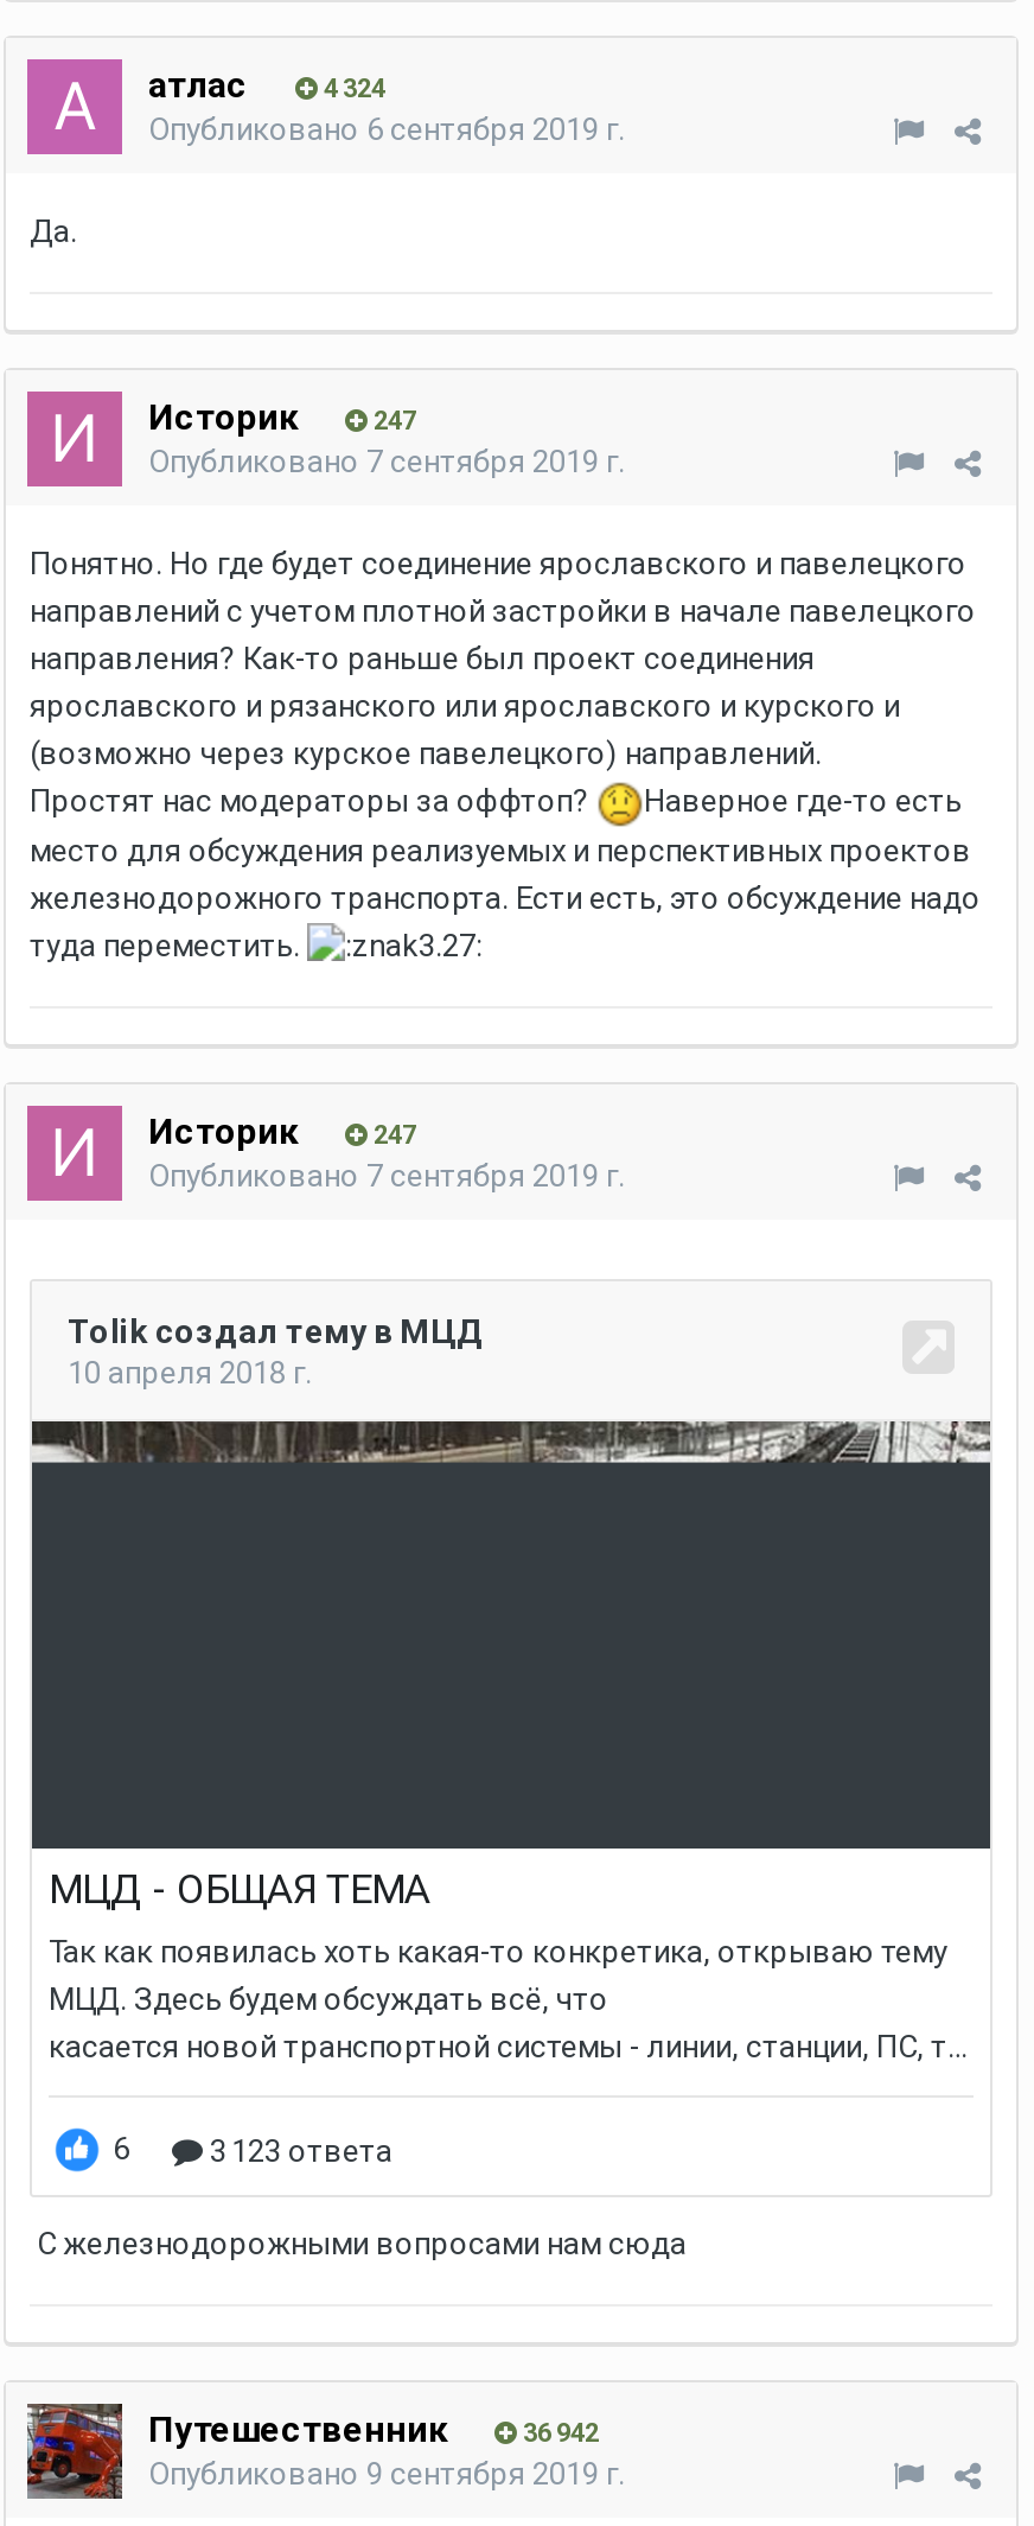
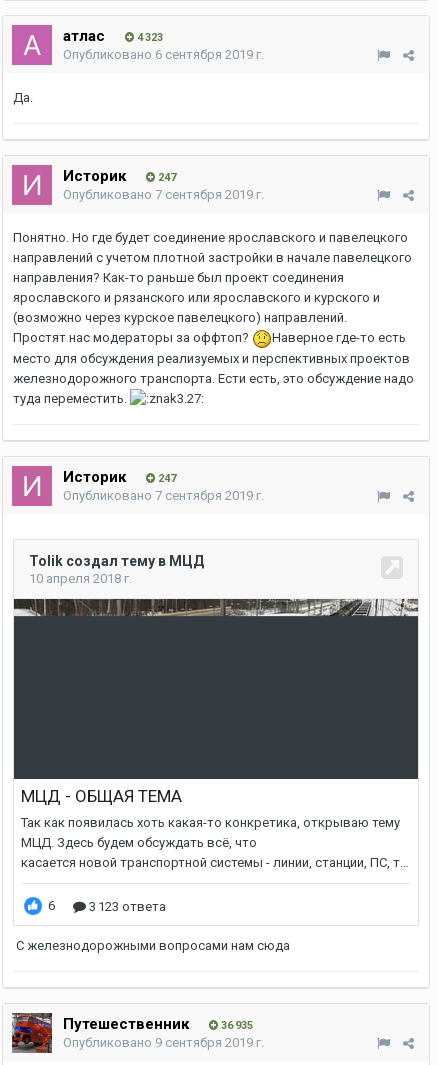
- 4 324
+ 4 323

- 36 942
+ 36 935
